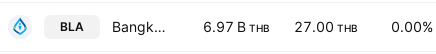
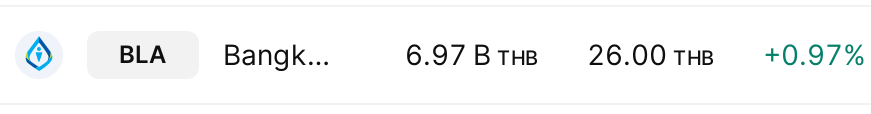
- 27.00 THB
+ 26.00 THB

- 0.00%
+ +0.97%
